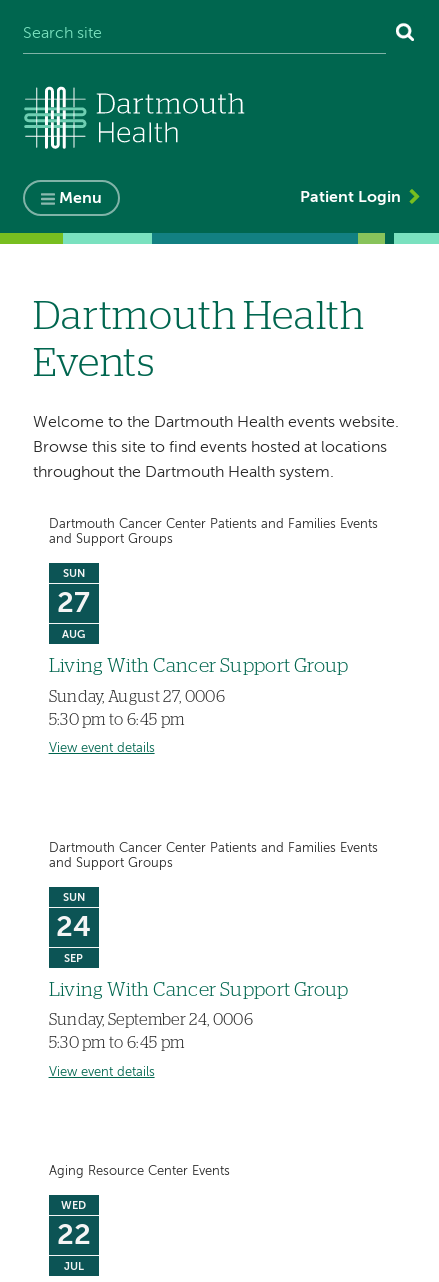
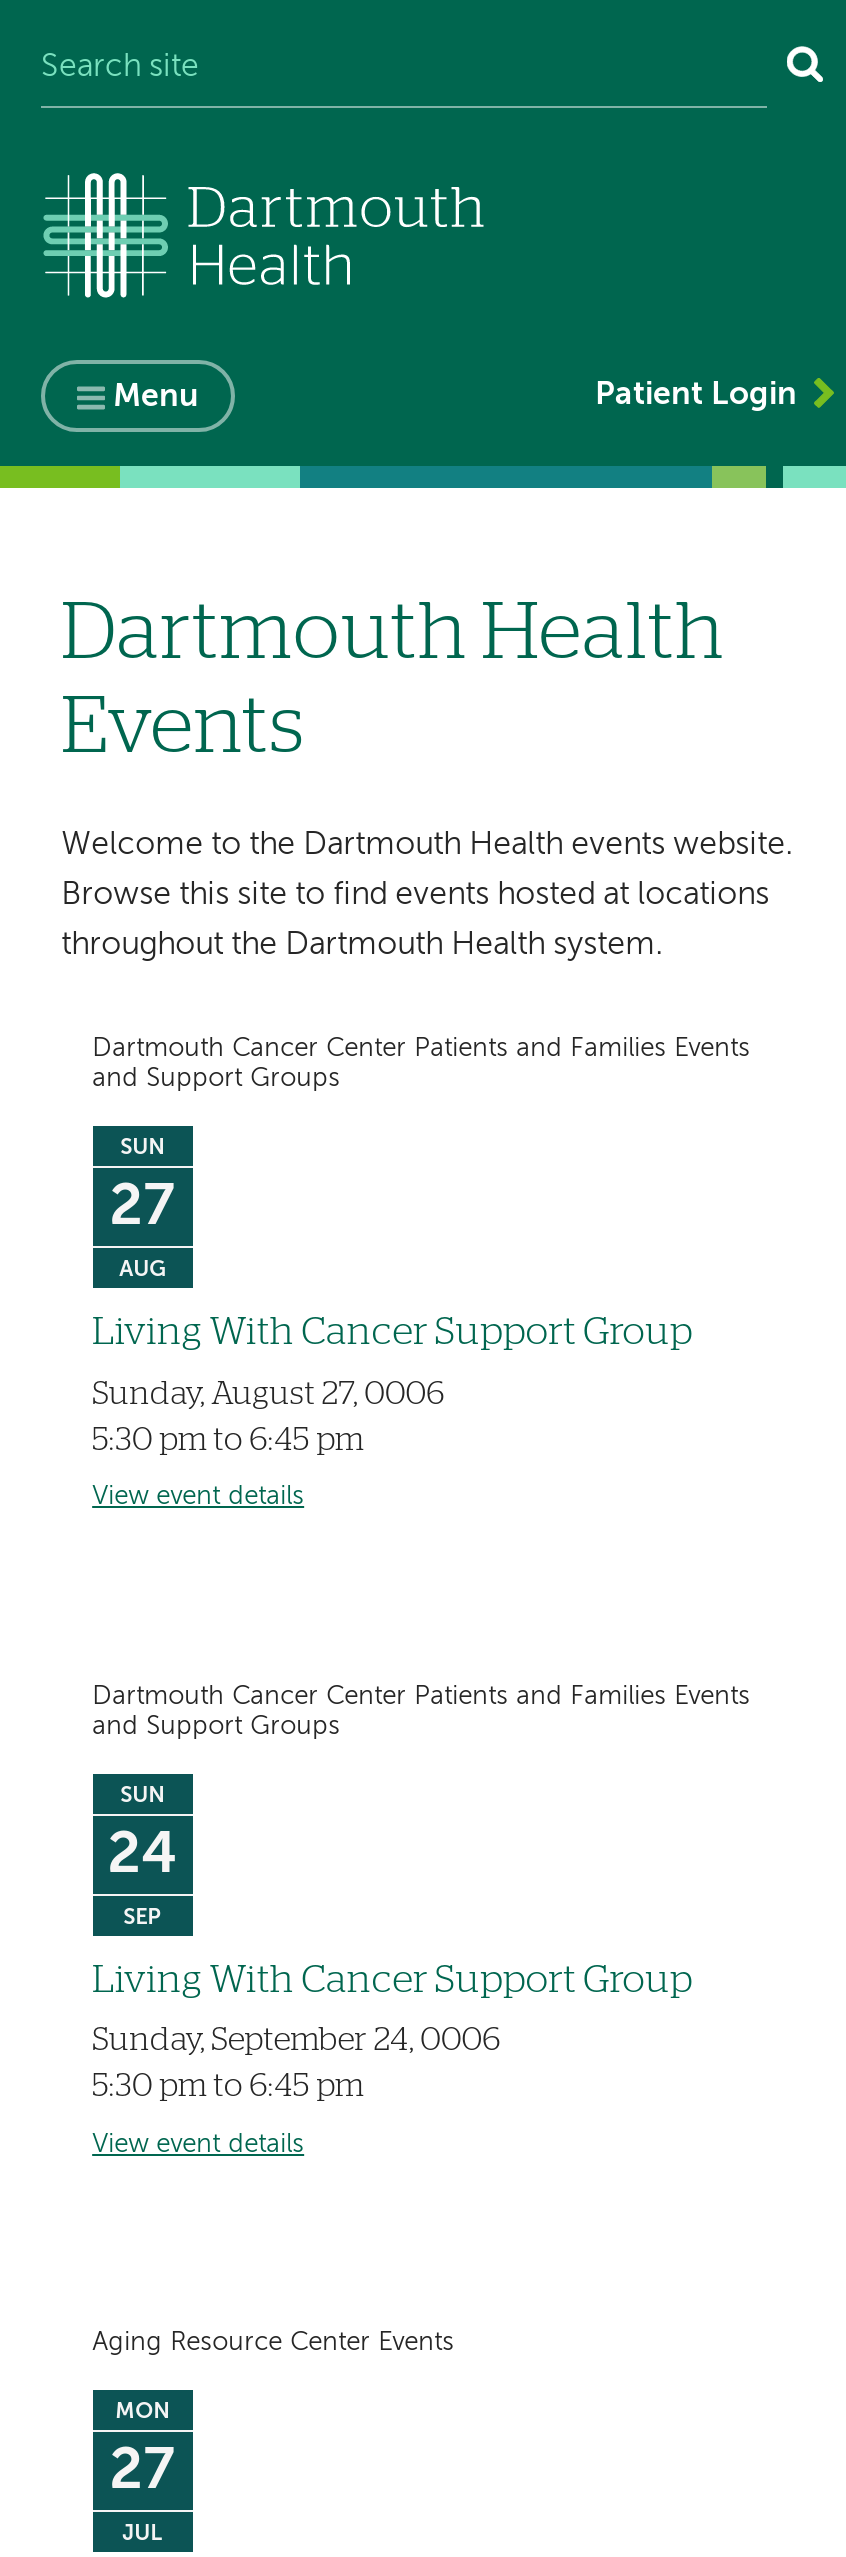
- WED
- 22
+ MON
+ 27
